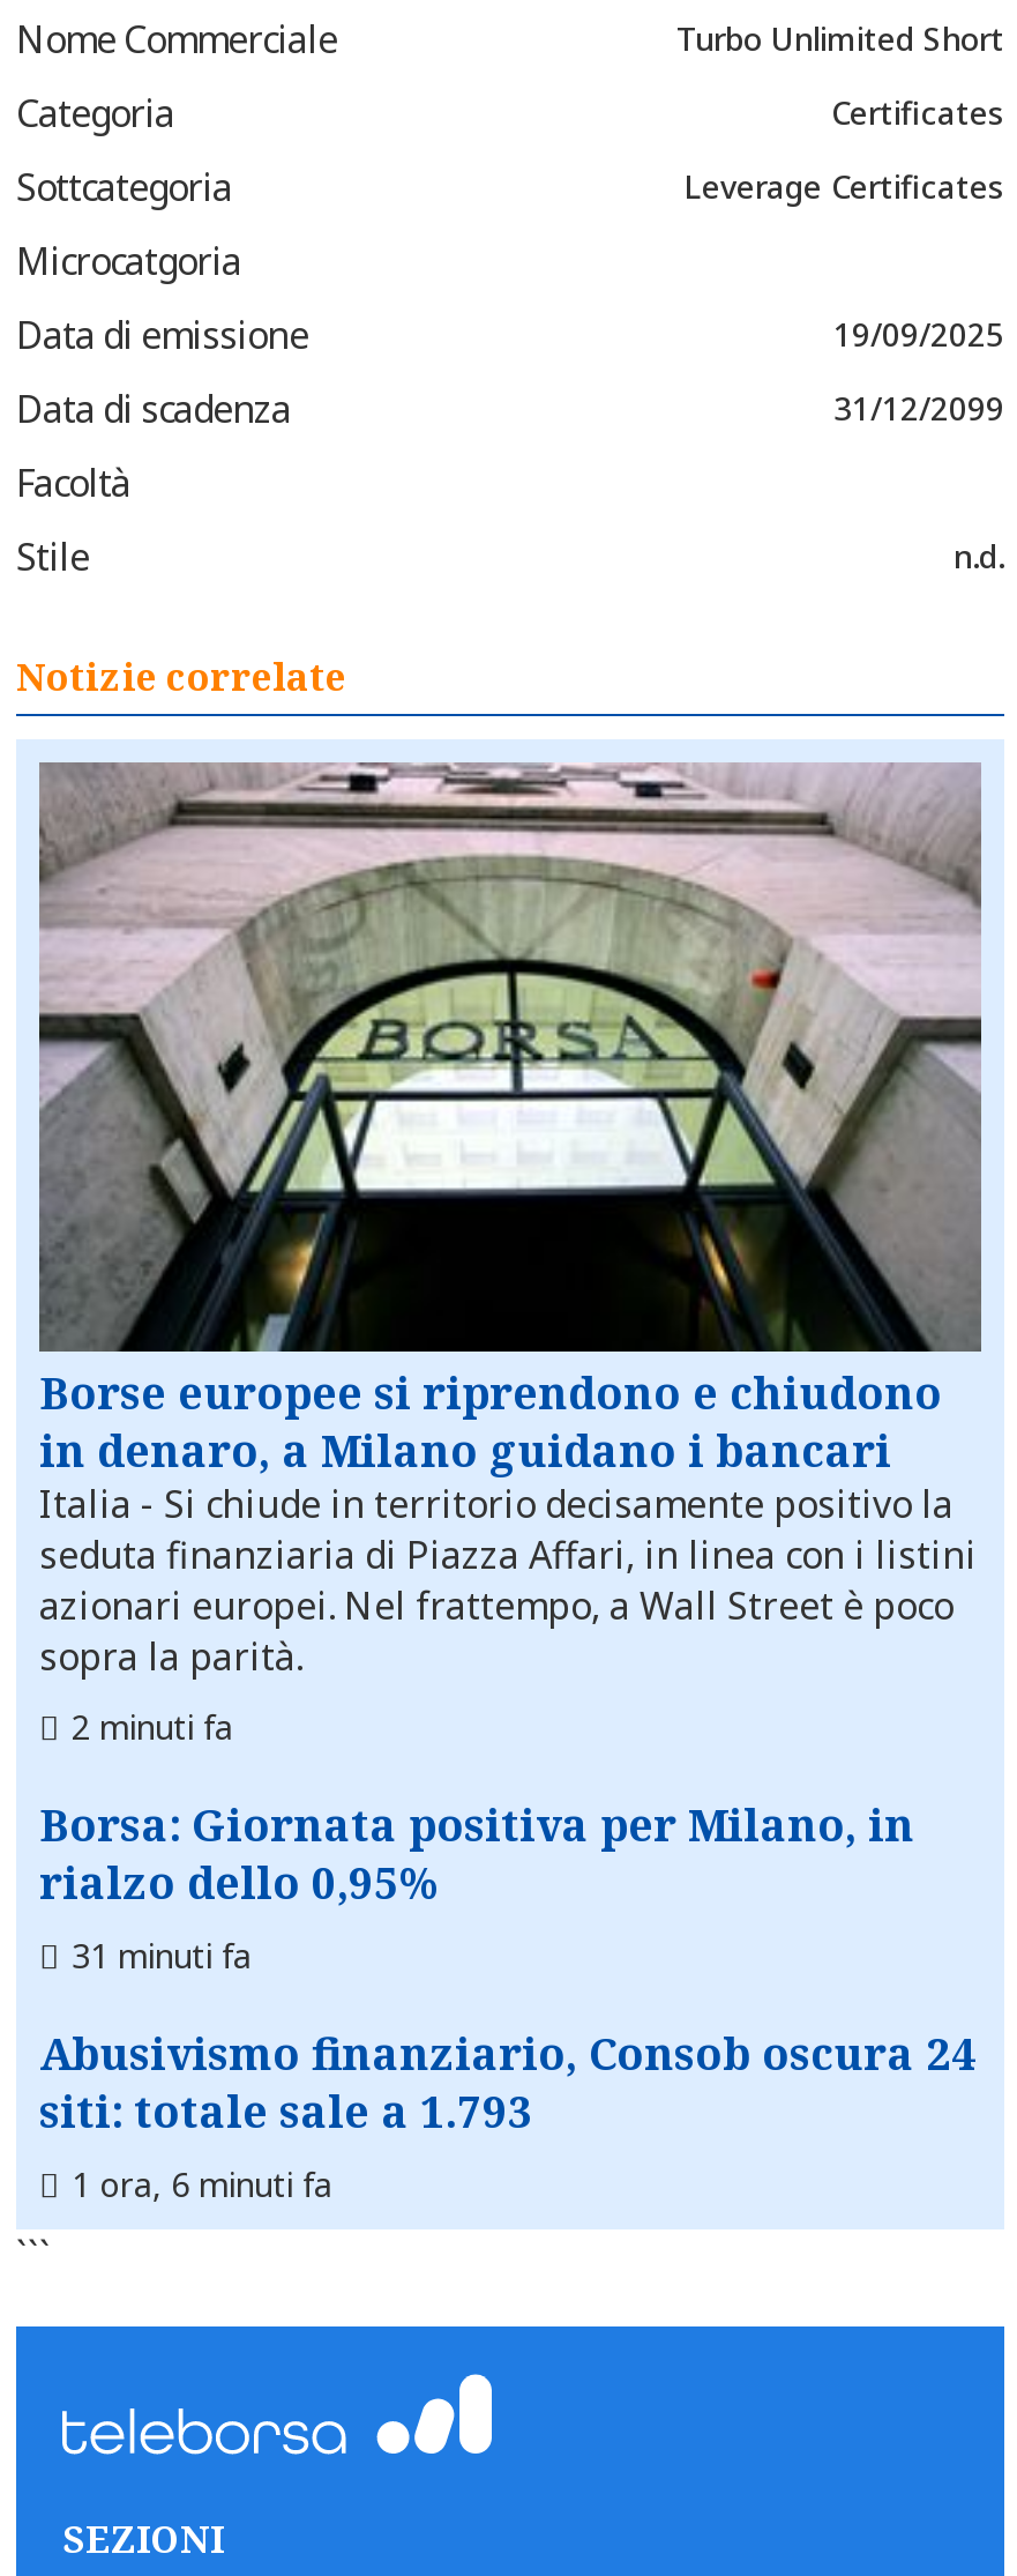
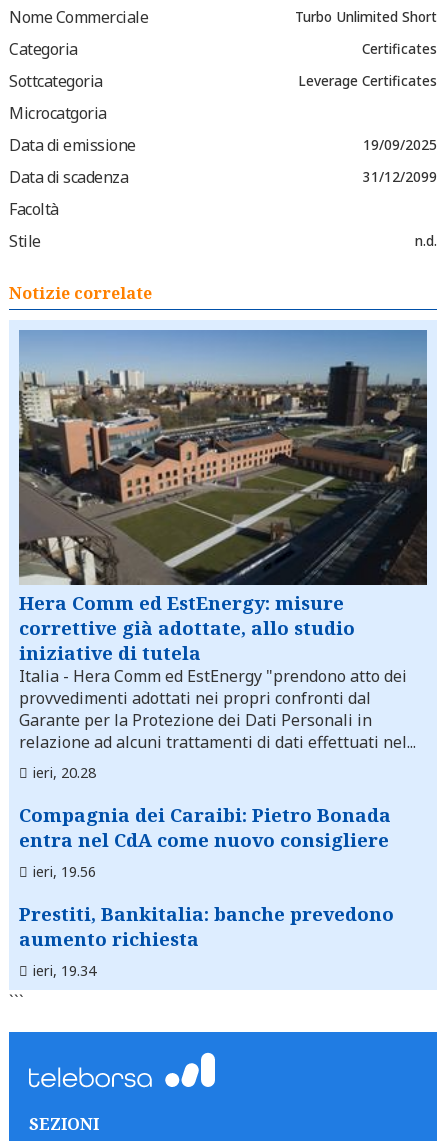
- [image]
- Borse europee si riprendono e chiudono
- in denaro, a Milano guidano i bancari
- Italia - Si chiude in territorio decisamente positivo la
- seduta finanziaria di Piazza Affari, in linea con i listini
- azionari europei. Nel frattempo, a Wall Street è poco
- sopra la parità.
+ [image]
+ Hera Comm ed EstEnergy: misure
+ correttive già adottate, allo studio
+ iniziative di tutela
+ Italia - Hera Comm ed EstEnergy "prendono atto dei
+ provvedimenti adottati nei propri confronti dal
+ Garante per la Protezione dei Dati Personali in
+ relazione ad alcuni trattamenti di dati effettuati nel...

- 2 minuti fa
+ ieri, 20.28

- Borsa: Giornata positiva per Milano, in
- rialzo dello 0,95%
- 31 minuti fa
+ Compagnia dei Caraibi: Pietro Bonada
+ entra nel CdA come nuovo consigliere
+ ieri, 19.56

- Abusivismo finanziario, Consob oscura 24
- siti: totale sale a 1.793
- 1 ora, 6 minuti fa
+ Prestiti, Bankitalia: banche prevedono
+ aumento richiesta
+ ieri, 19.34
